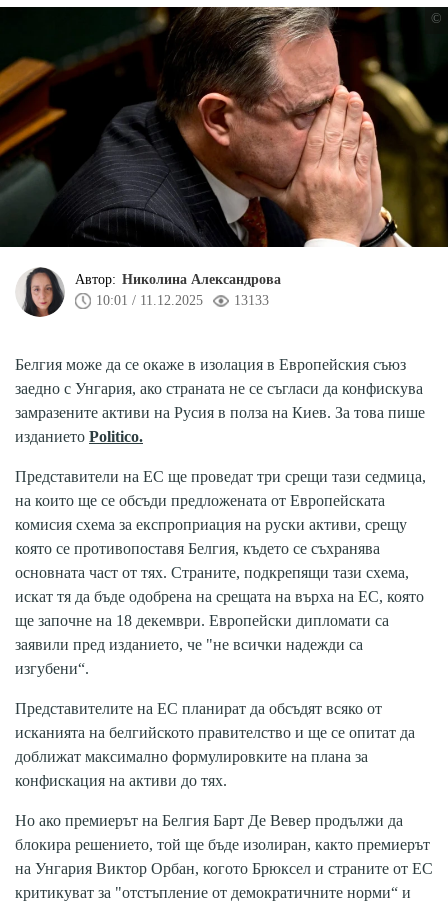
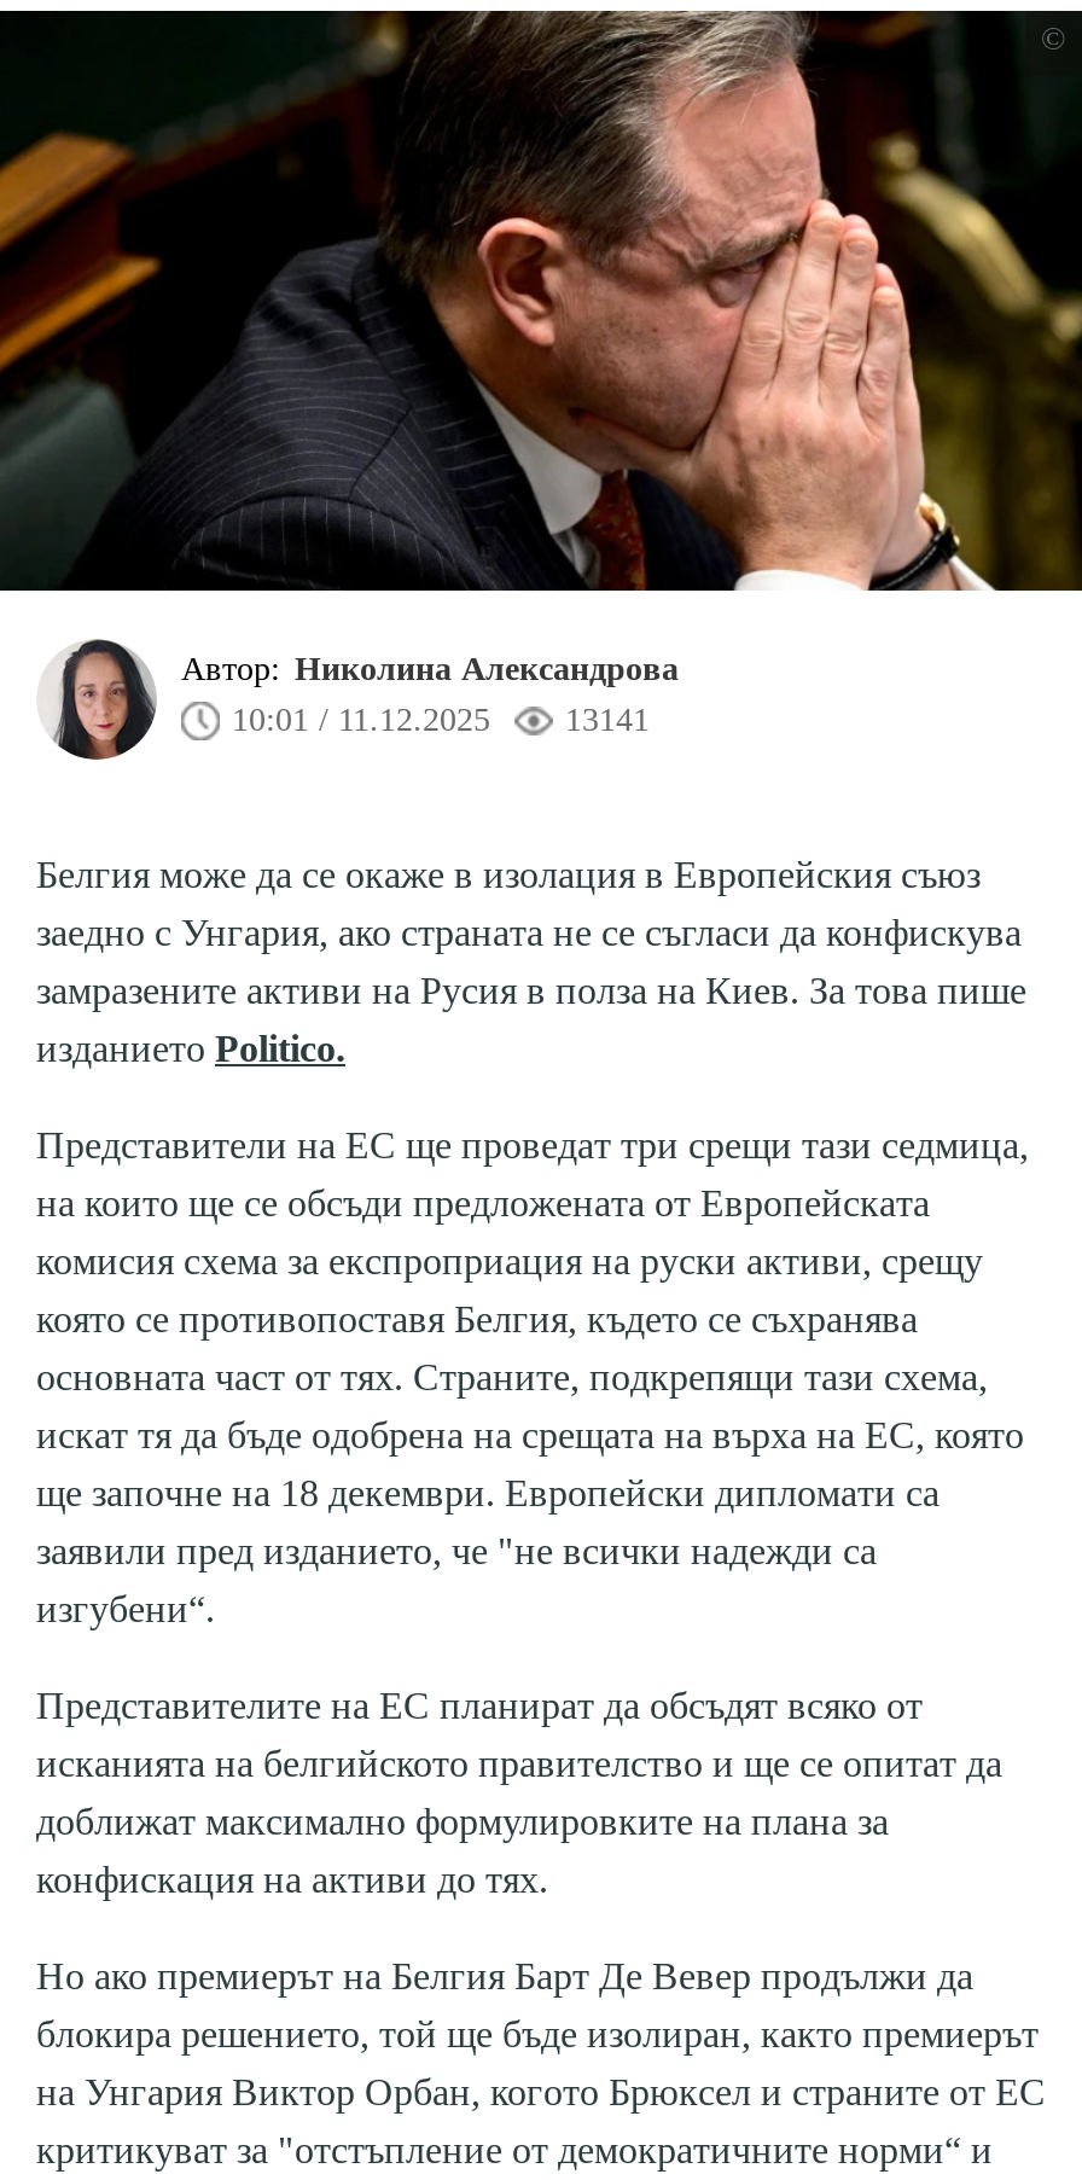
- 13133
+ 13141
